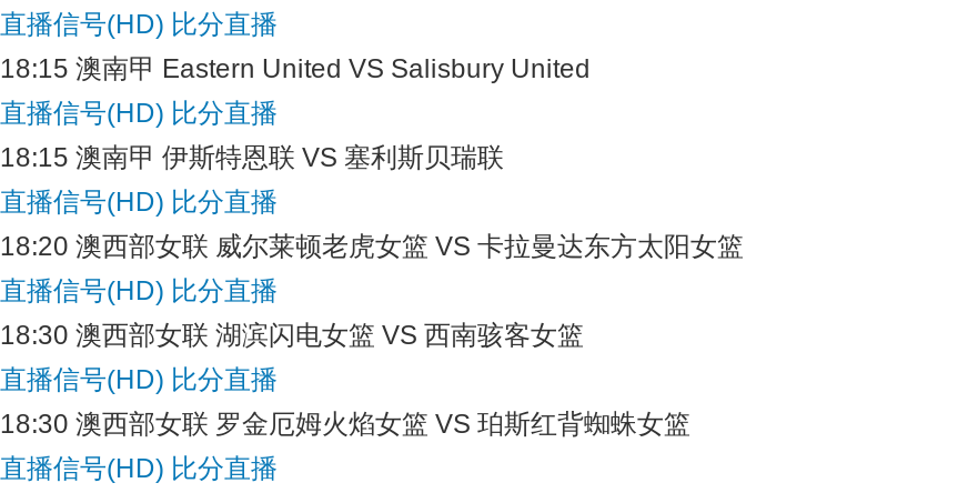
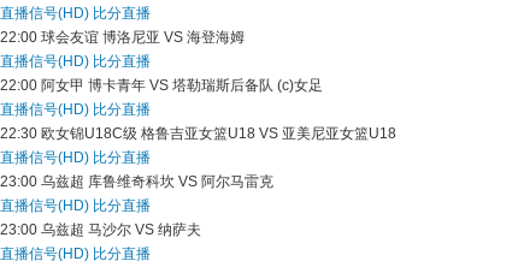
- 18:15 澳南甲Eastern United VS Salisbury United
+ 22:00 球会友谊博洛尼亚 VS 海登海姆

- 18:15 澳南甲伊斯特恩联 VS 塞利斯贝瑞联
+ 22:00 阿女甲博卡青年 VS 塔勒瑞斯后备队 (c)女足

- 18:20 澳西部女联威尔莱顿老虎女篮 VS 卡拉曼达东方太阳女篮
+ 22:30 欧女锦U18C级格鲁吉亚女篮U18 VS 亚美尼亚女篮U18

- 18:30 澳西部女联湖滨闪电女篮 VS 西南骇客女篮
+ 23:00 乌兹超库鲁维奇科坎 VS 阿尔马雷克

- 18:30 澳西部女联罗金厄姆火焰女篮 VS 珀斯红背蜘蛛女篮
+ 23:00 乌兹超马沙尔 VS 纳萨夫
